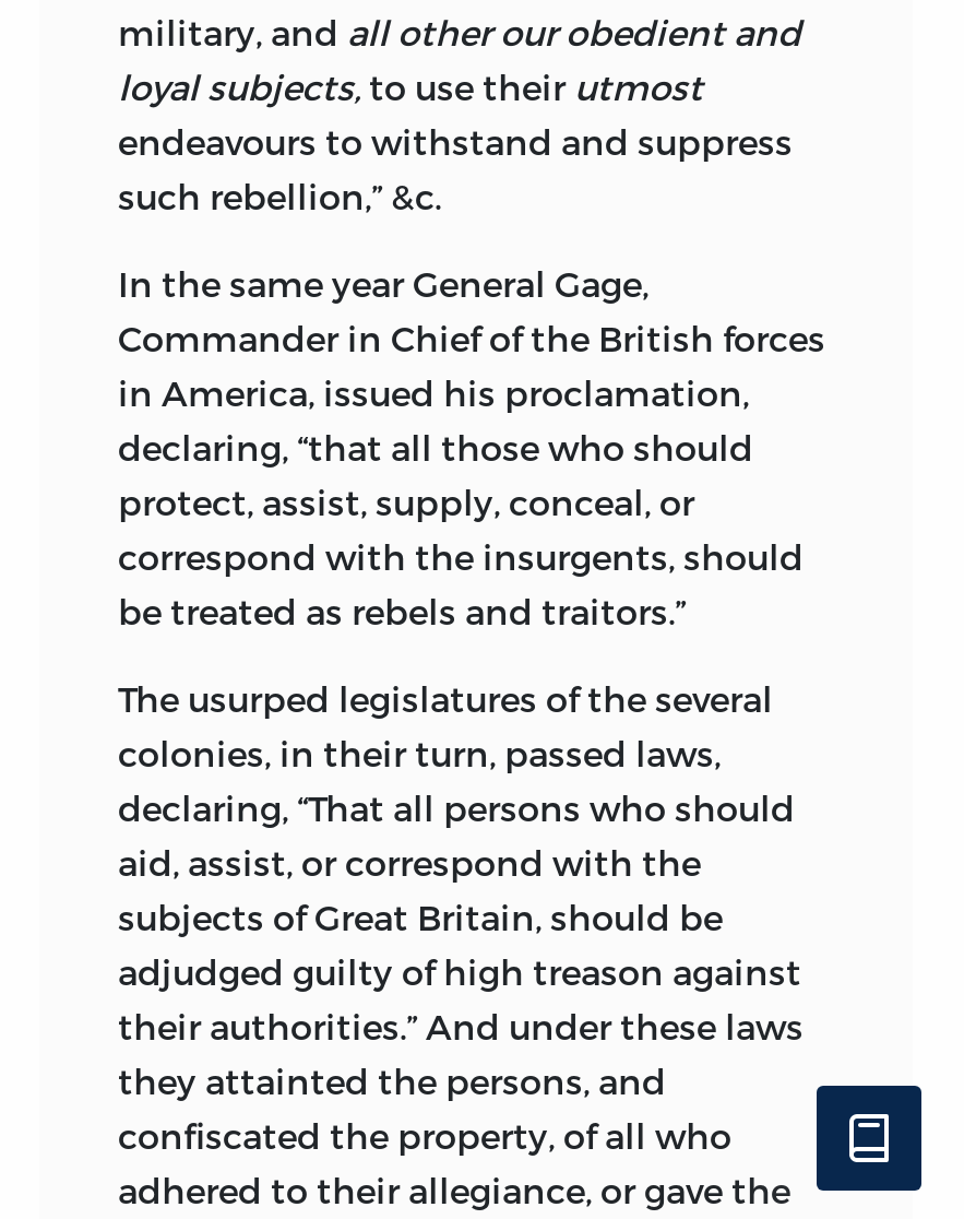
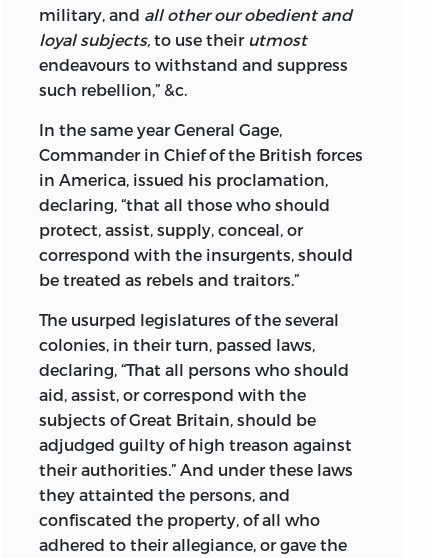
- [image]
